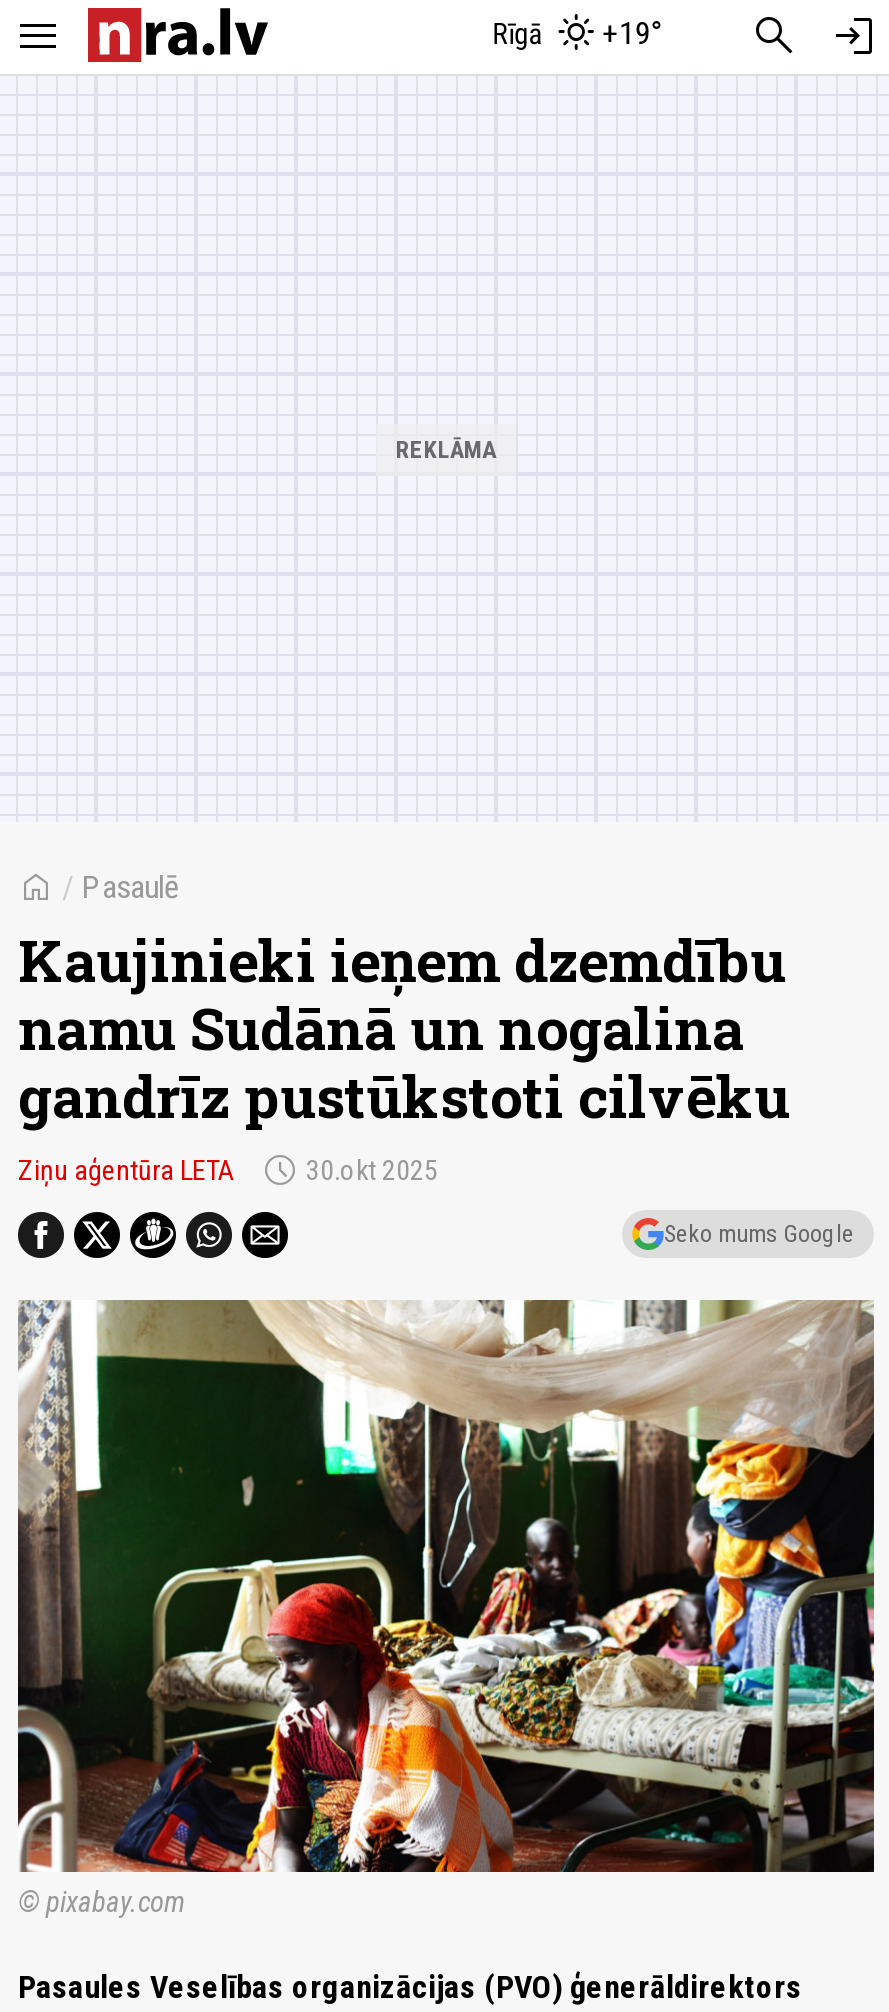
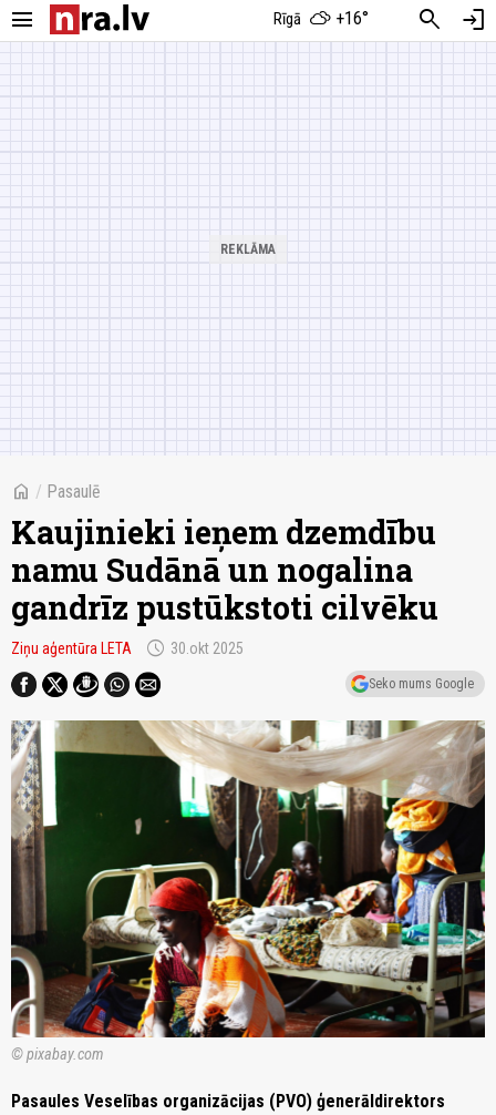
- Rīgā +19°
+ Rīgā +16°
